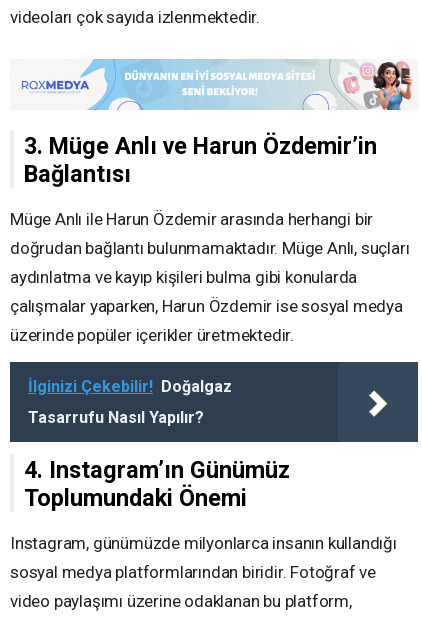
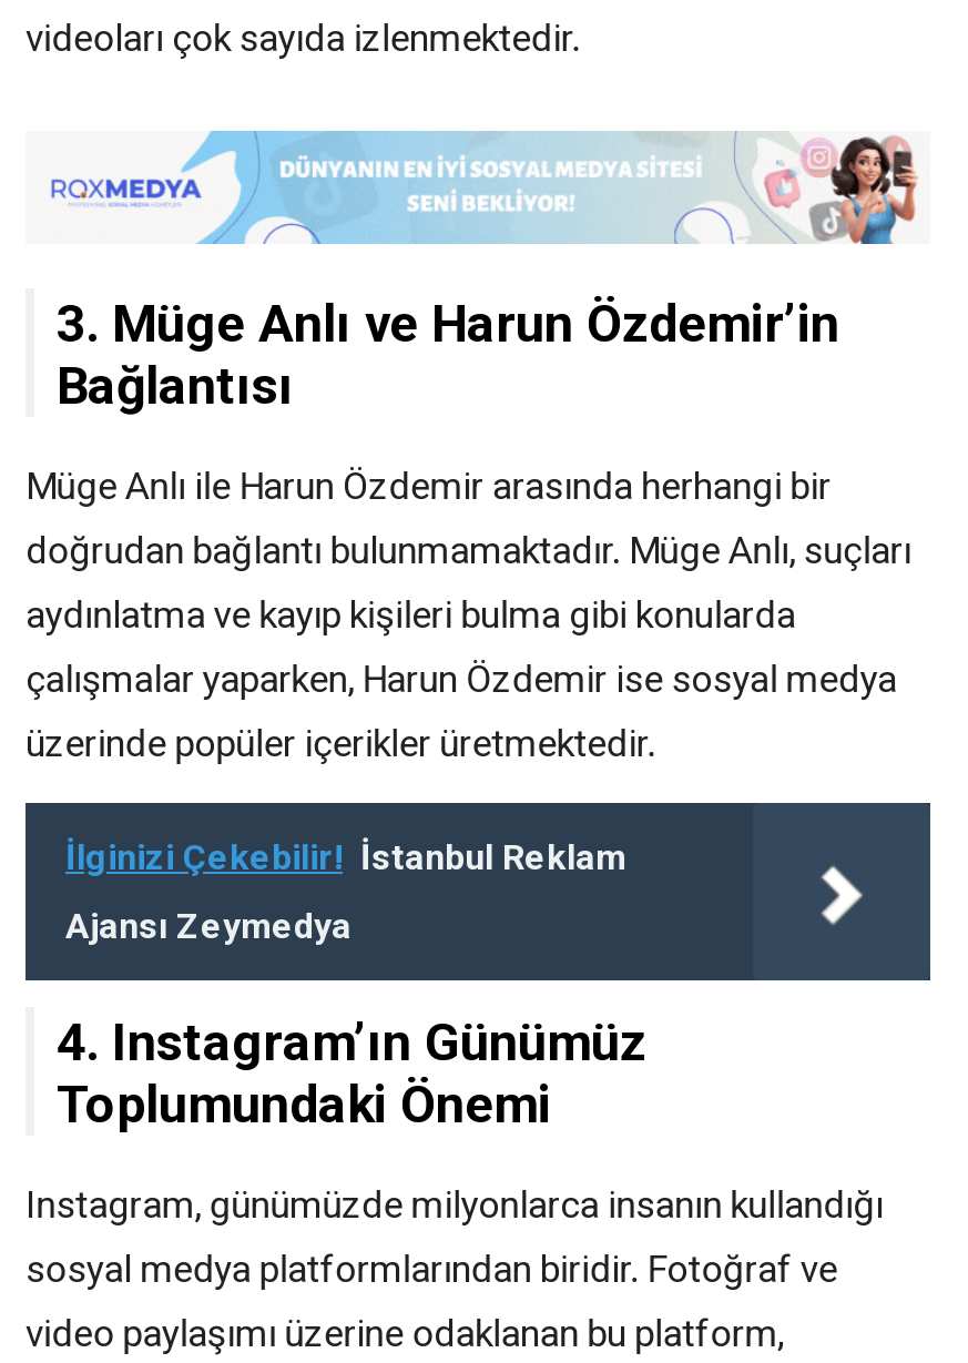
- İlginizi Çekebilir! Doğalgaz
+ İlginizi Çekebilir! İstanbul Reklam

- Tasarrufu Nasıl Yapılır?
+ Ajansı Zeymedya
